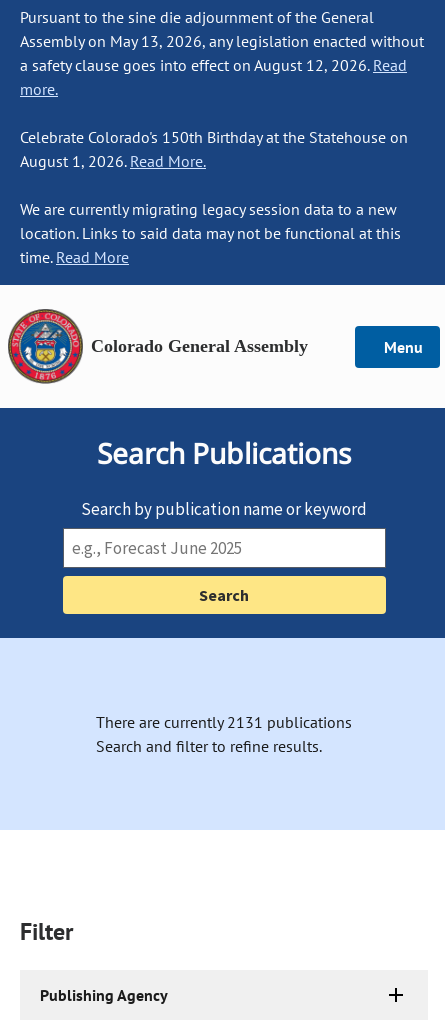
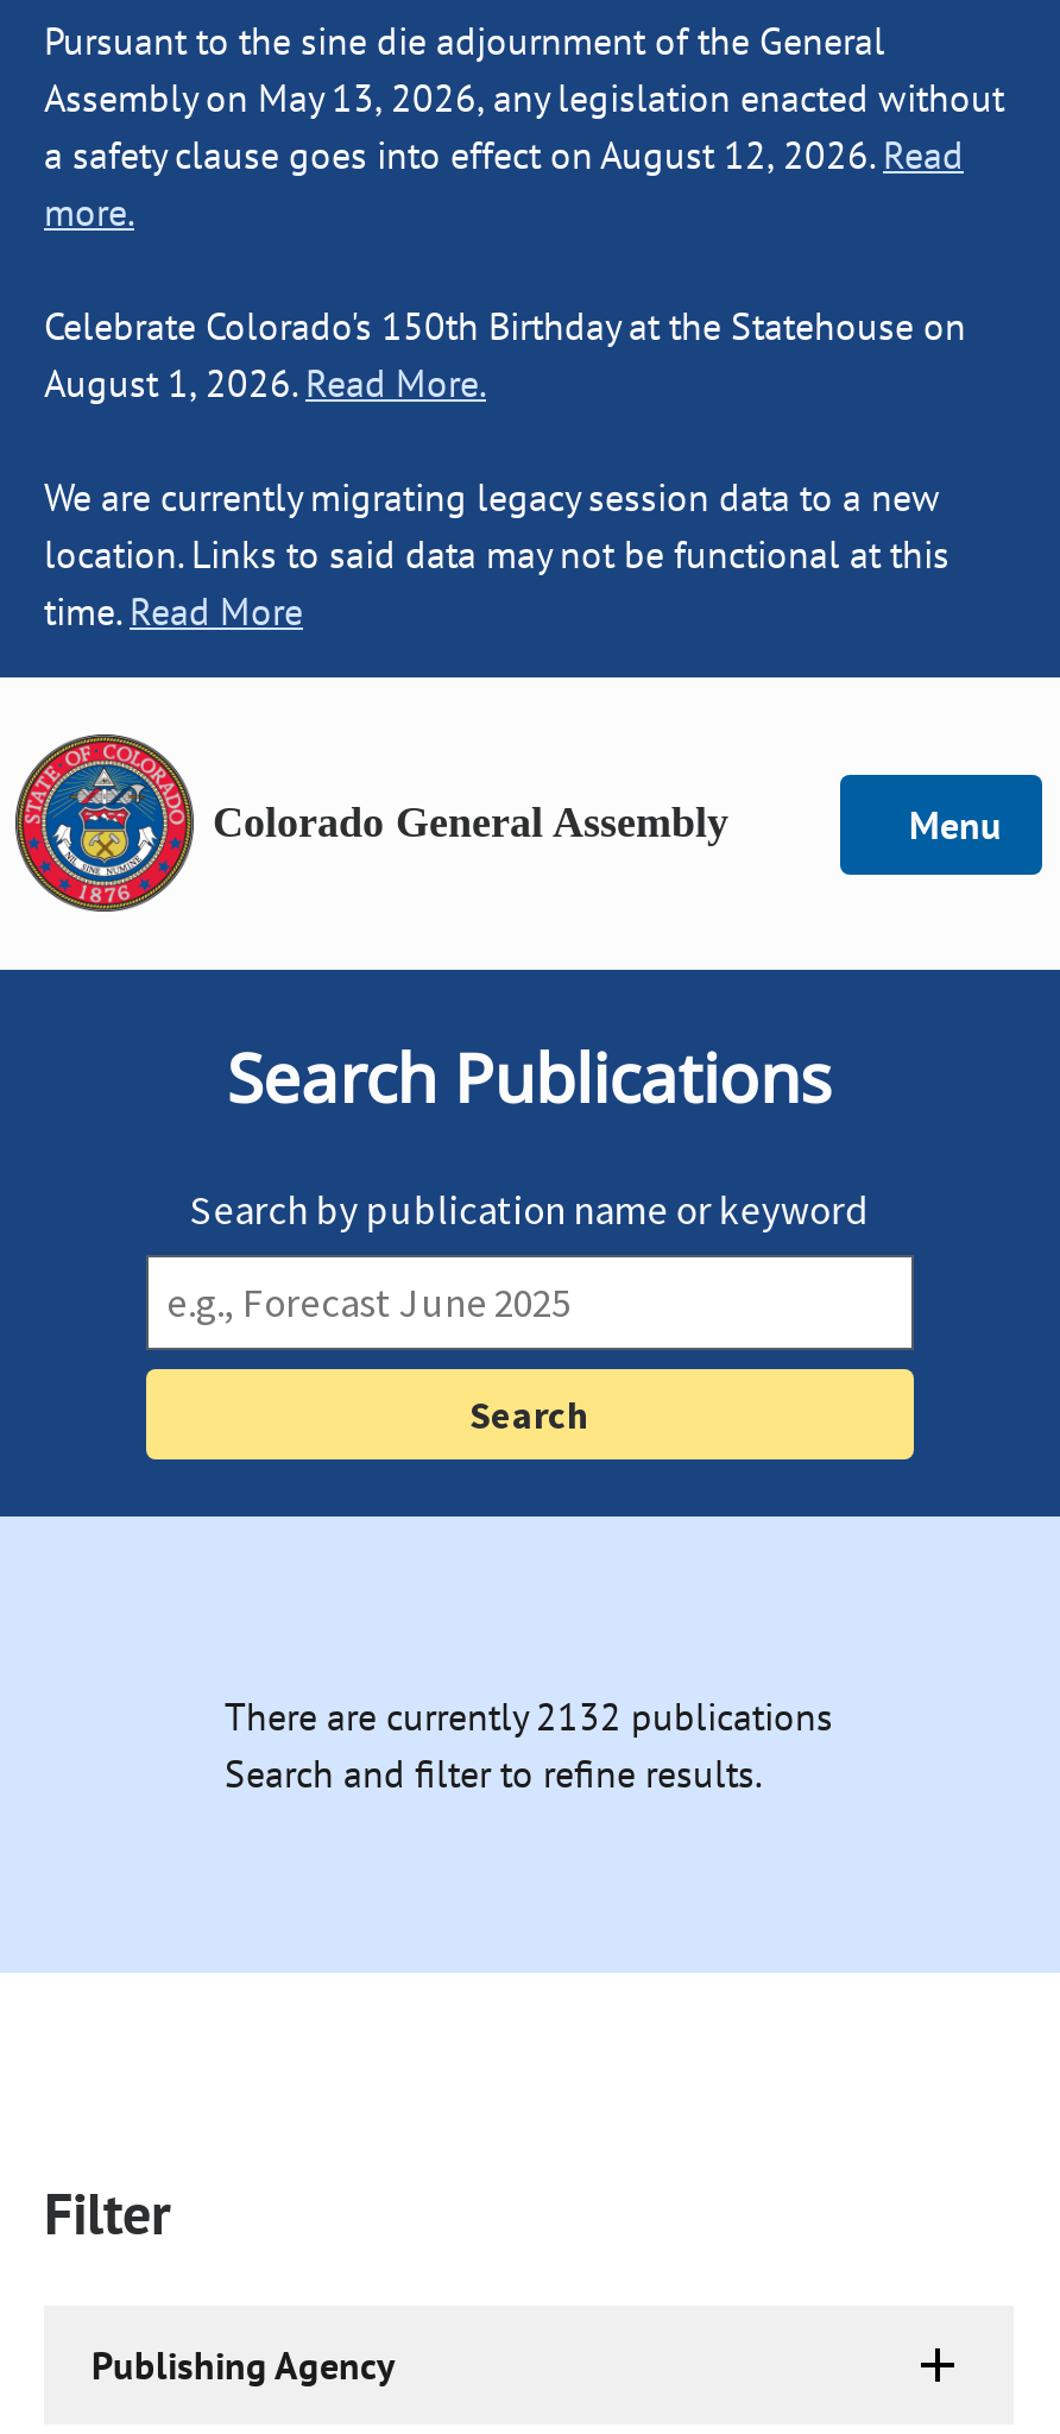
- There are currently 2131 publications
+ There are currently 2132 publications
